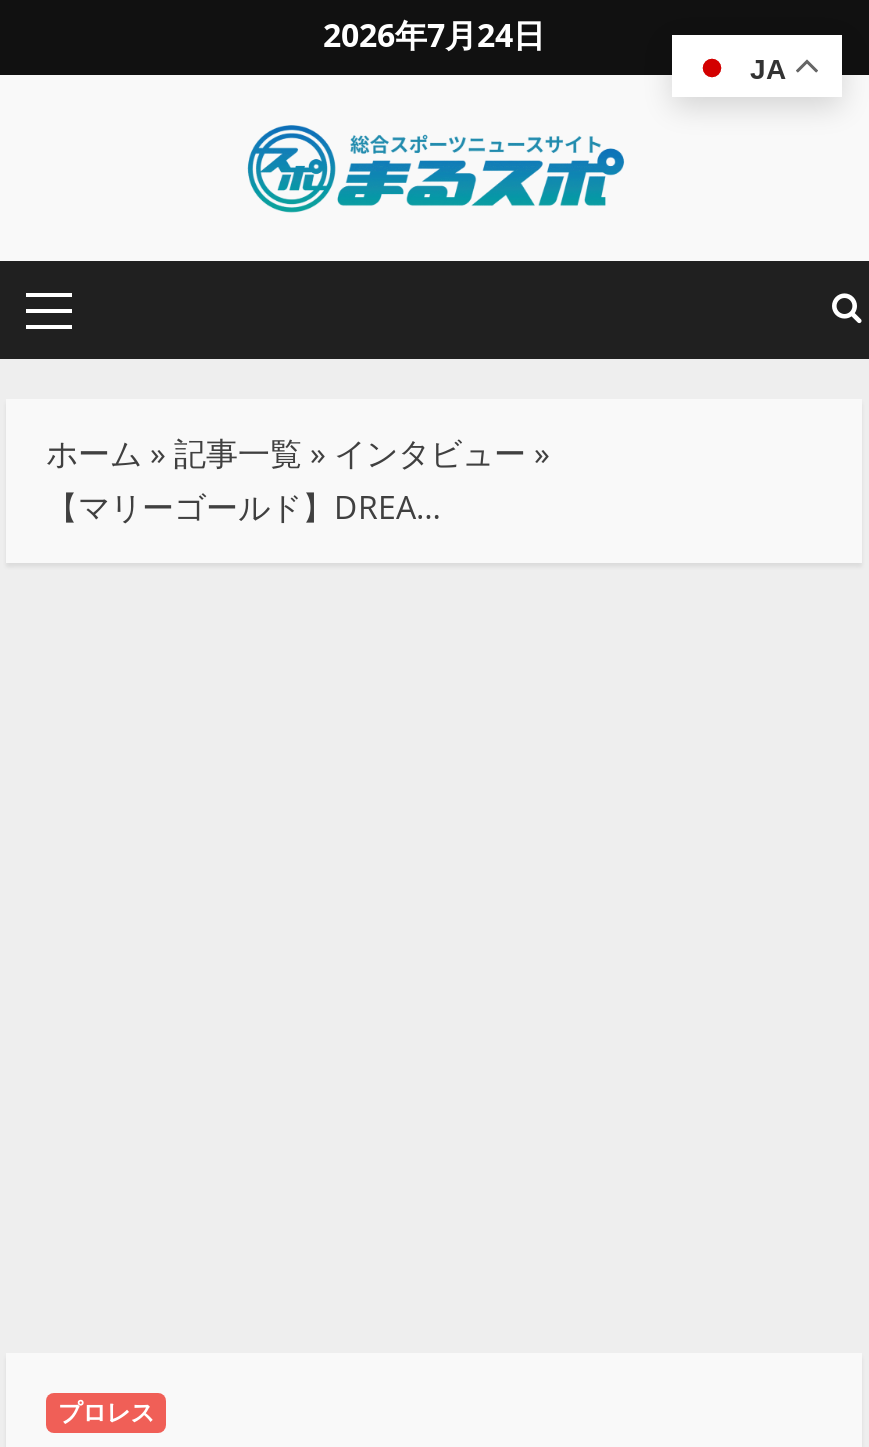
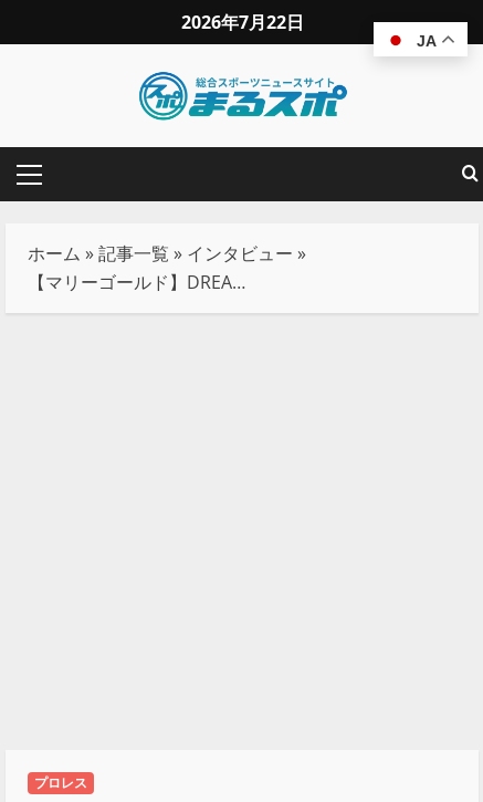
- 2026年7月24日
+ 2026年7月22日
